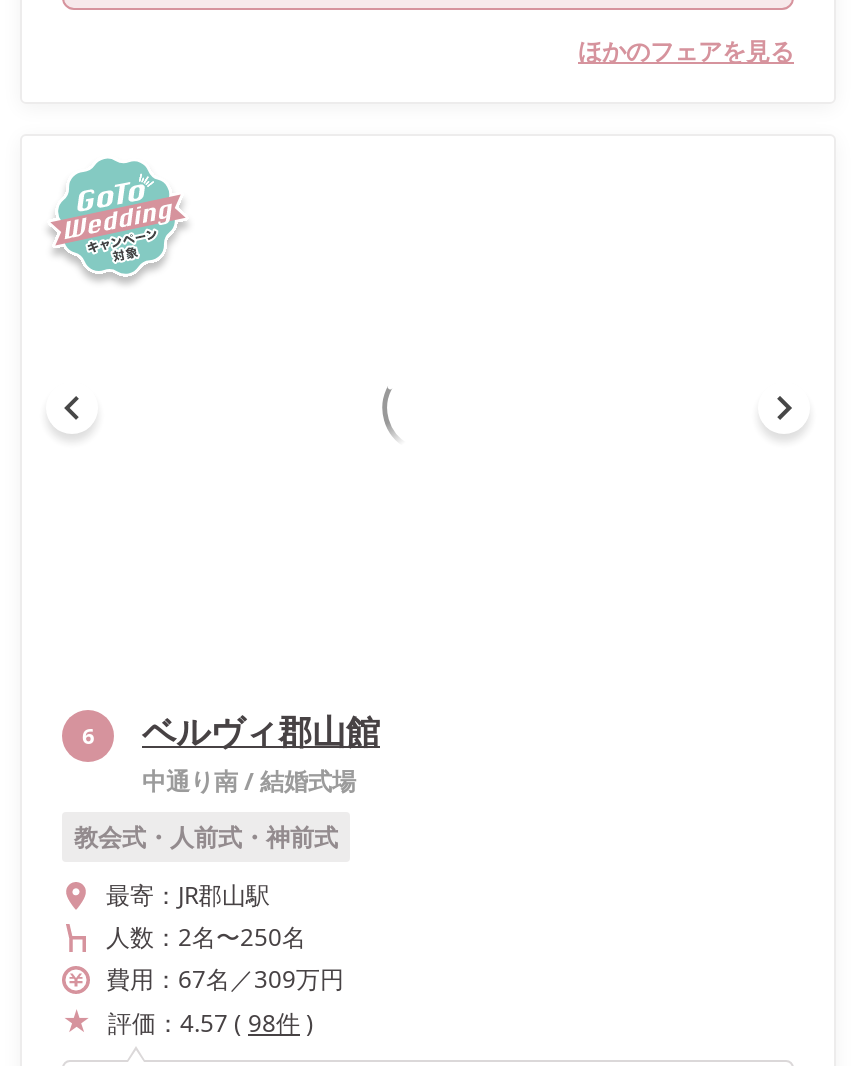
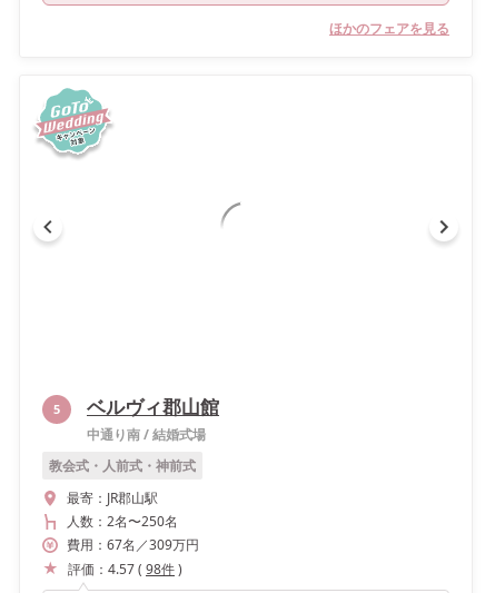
- 6 ベルヴィ郡山館
+ 5 ベルヴィ郡山館
